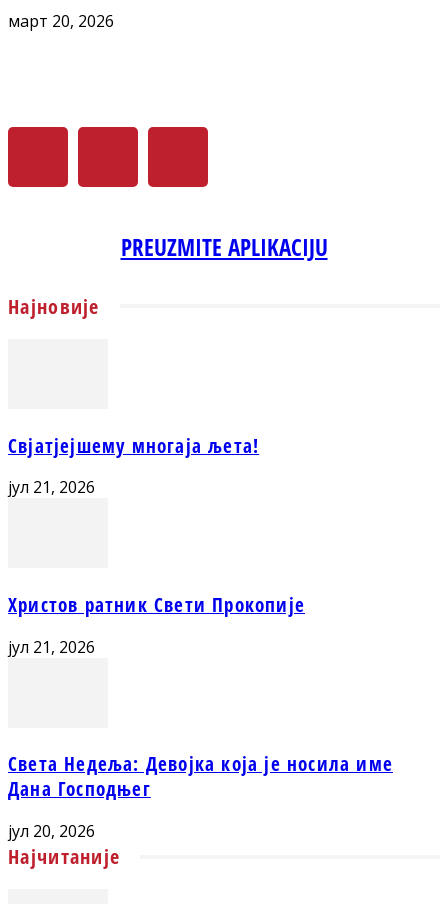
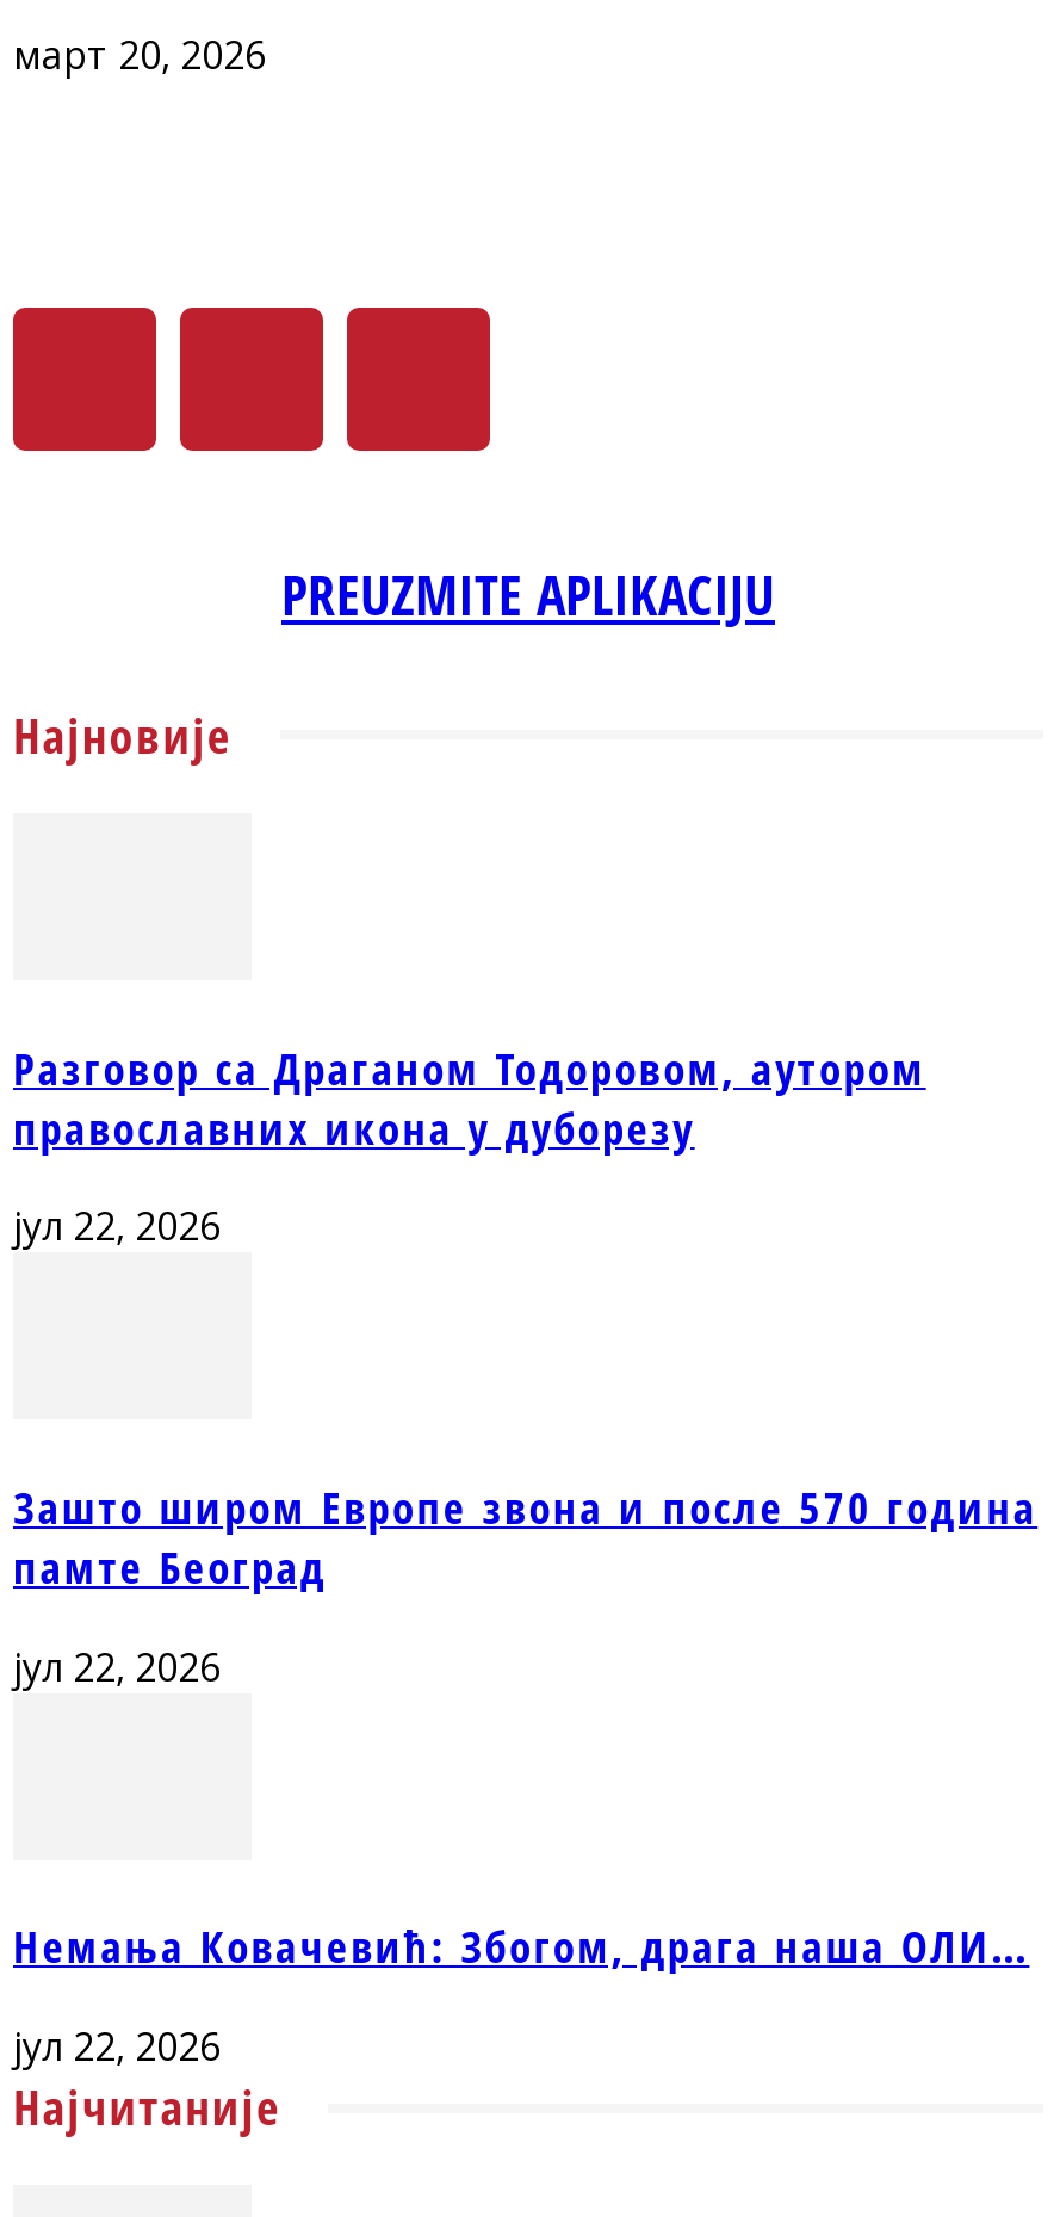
- Свјатјејшему многаја љета!
+ Разговор са Драганом Тодоровом, аутором
+ православних икона у дуборезу

- јул 21, 2026
+ јул 22, 2026

- Христов ратник Свети Прокопије
+ Зашто широм Европе звона и после 570 година
+ памте Београд

- јул 21, 2026
+ јул 22, 2026

- Света Недеља: Девојка која је носила име
- Дана Господњег
+ Немања Ковачевић: Збогом, драга наша ОЛИ…

- јул 20, 2026
+ јул 22, 2026
